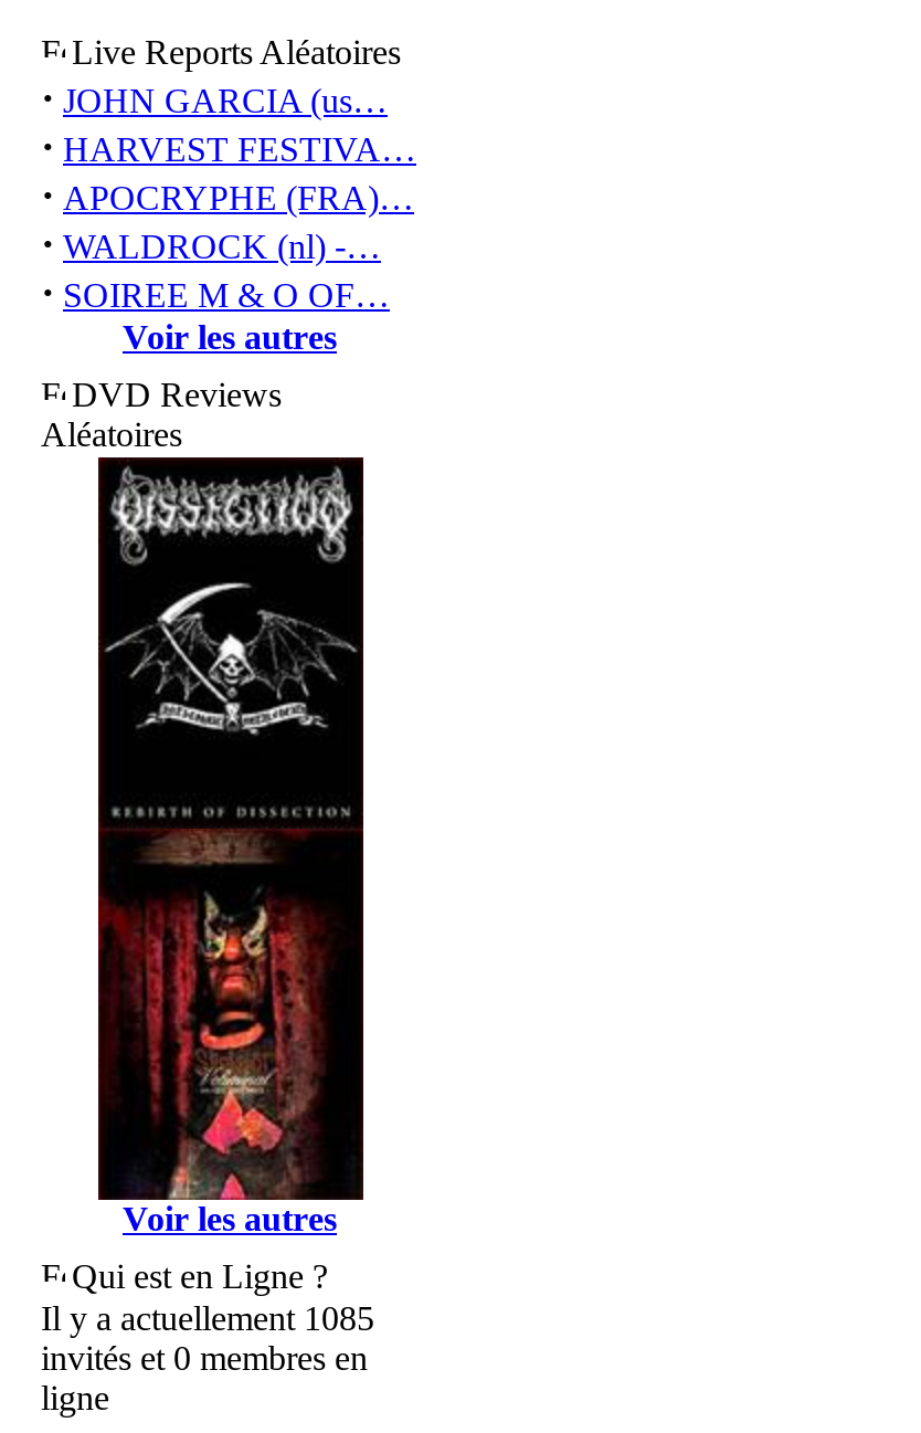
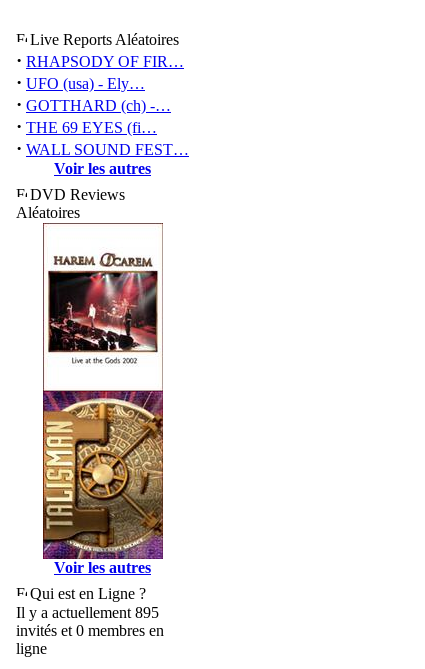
- · JOHN GARCIA (us…
- · HARVEST FESTIVA…
- · APOCRYPHE (FRA)…
- · WALDROCK (nl) -…
- · SOIREE M & O OF…
+ · RHAPSODY OF FIR…
+ · UFO (usa) - Ely…
+ · GOTTHARD (ch) -…
+ · THE 69 EYES (fi…
+ · WALL SOUND FEST…

- [image]
+ [image]

- Il y a actuellement 1085
+ Il y a actuellement 895
